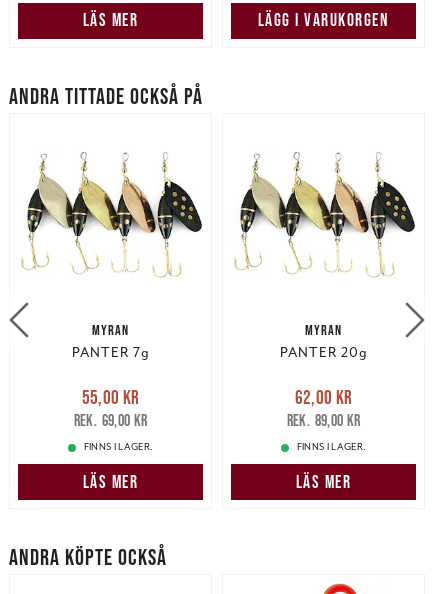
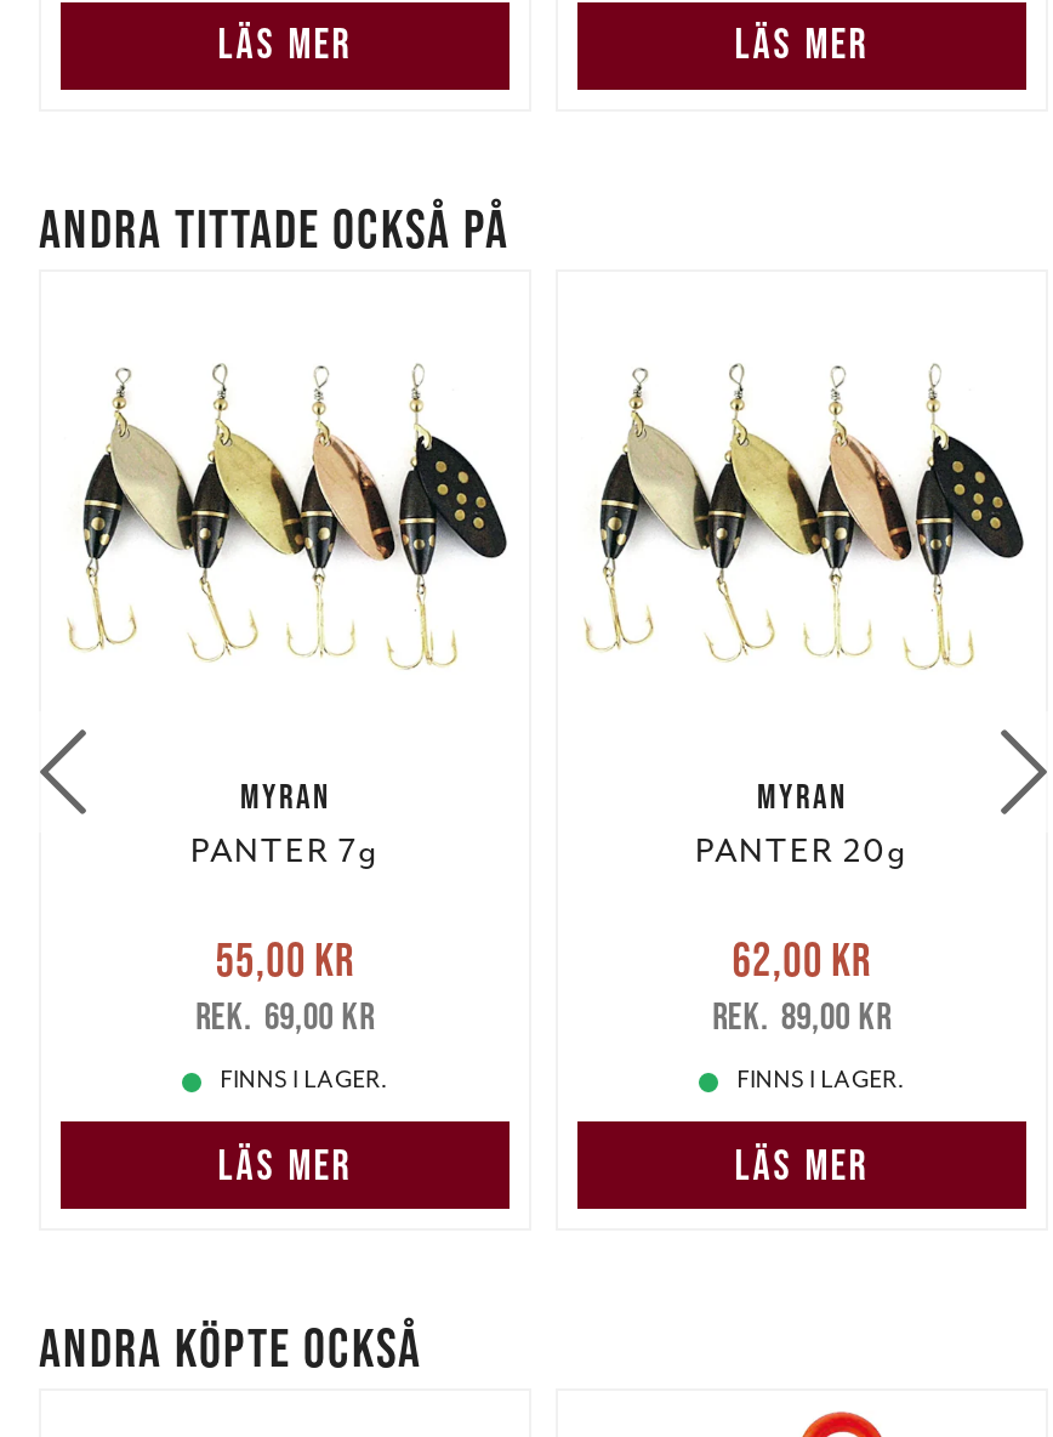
- LÄGG I VARUKORGEN
+ LÄS MER
